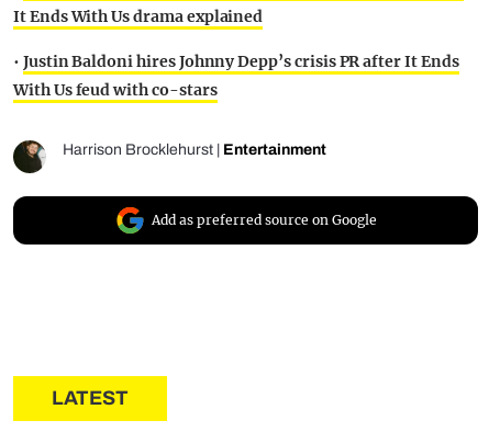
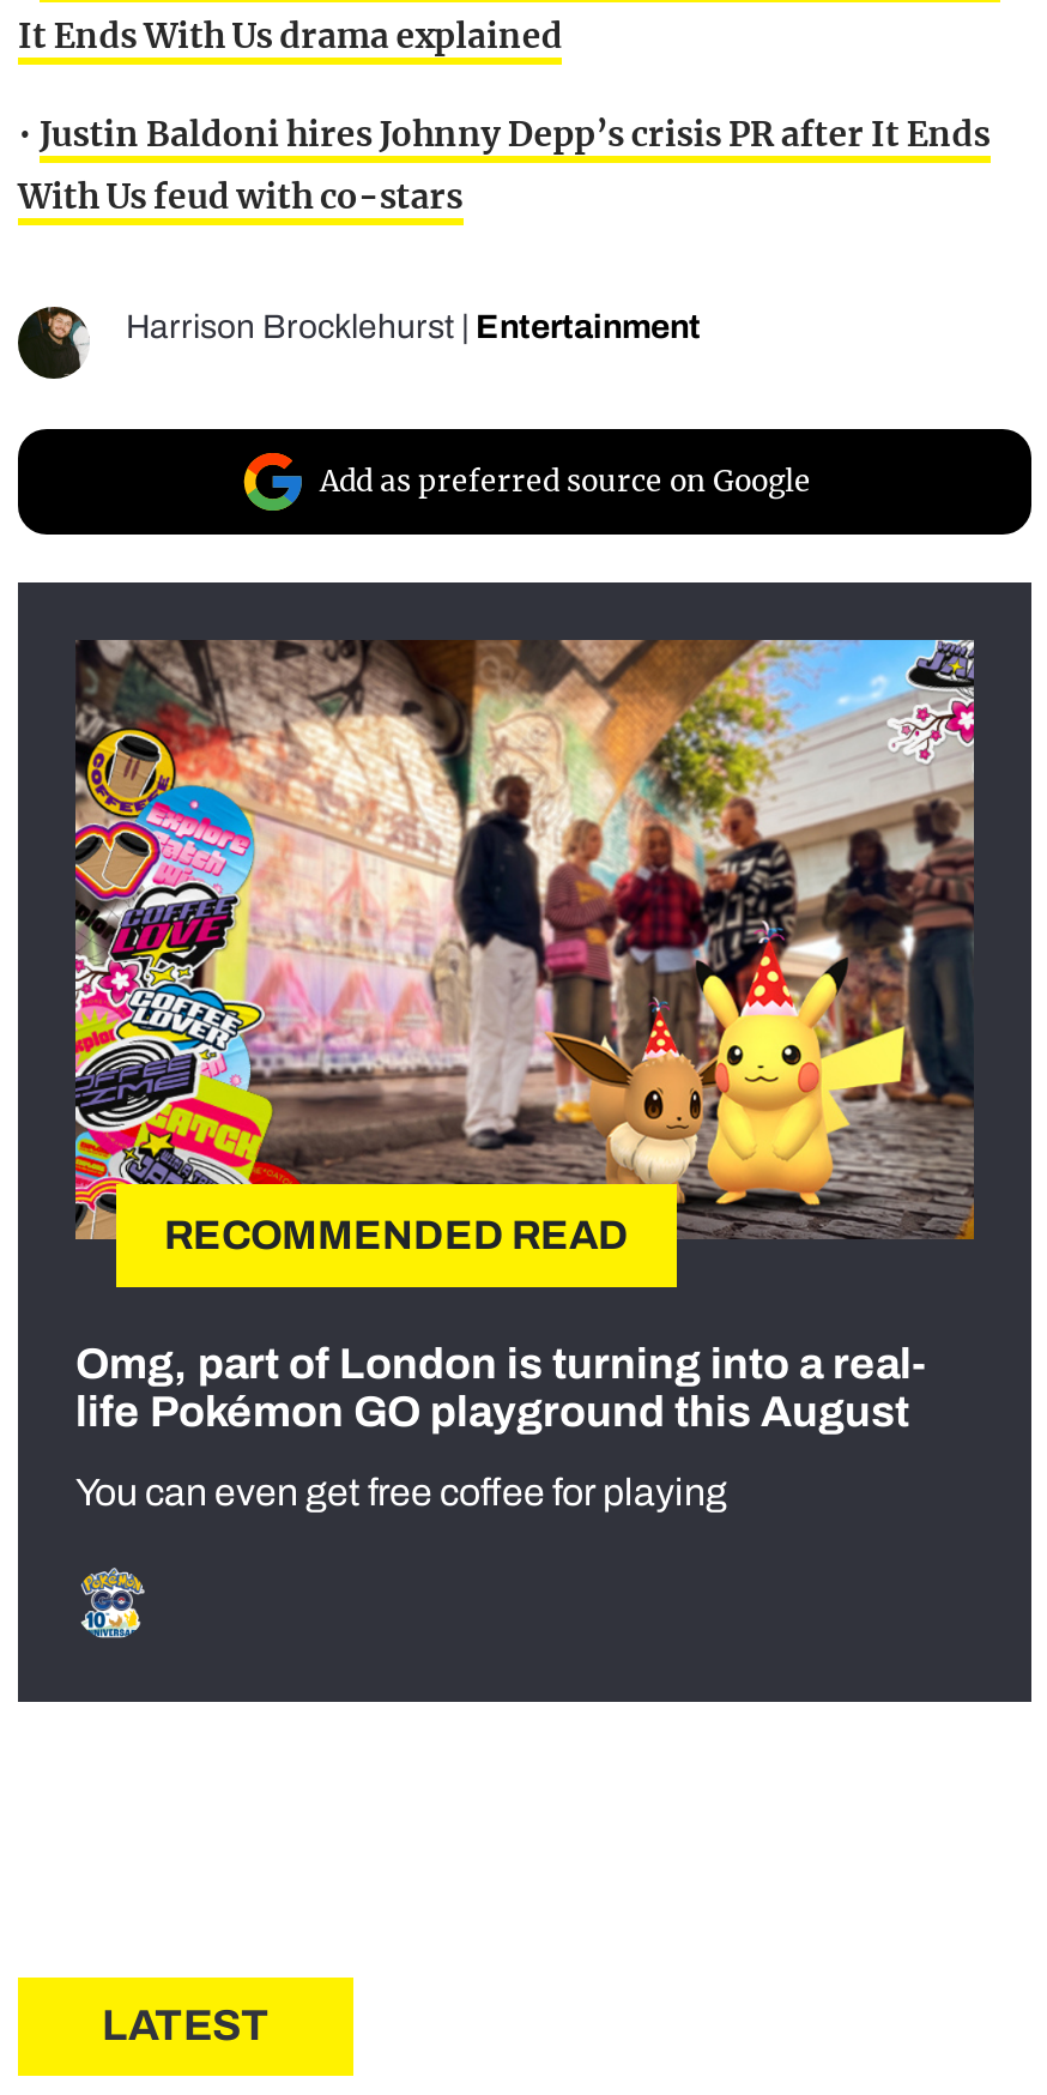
+ [image]
+ RECOMMENDED READ
+ Omg, part of London is turning into a real-
+ life Pokémon GO playground this August
+ You can even get free coffee for playing
